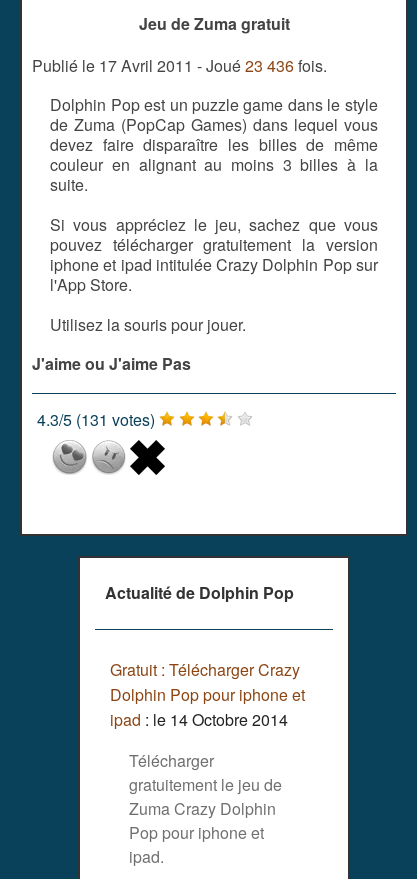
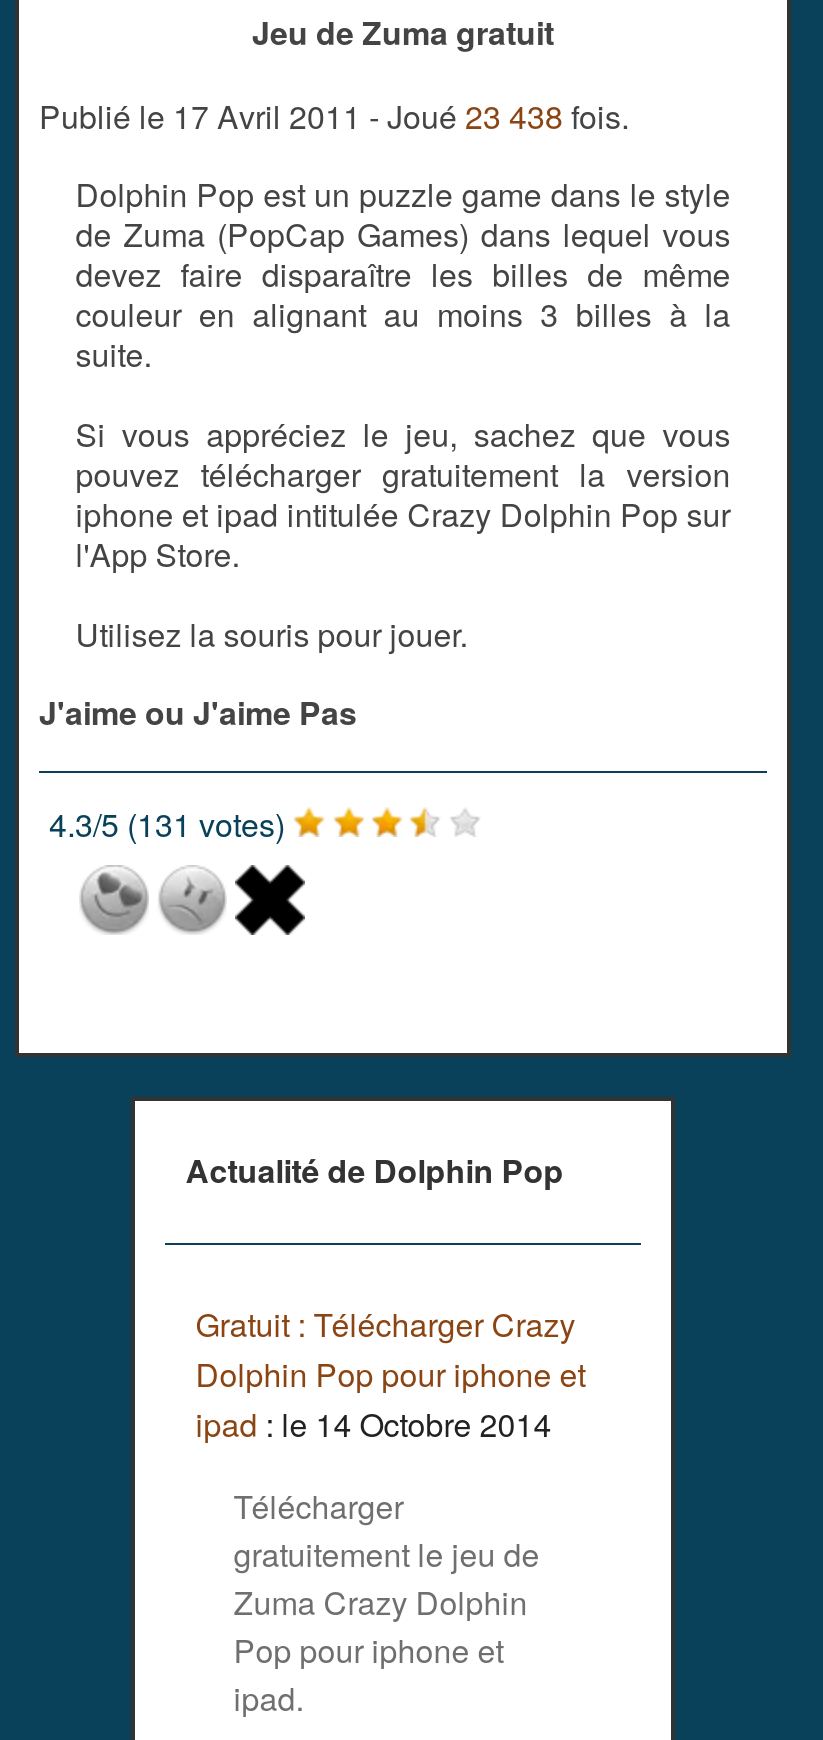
- Publié le 17 Avril 2011 - Joué 23 436 fois.
+ Publié le 17 Avril 2011 - Joué 23 438 fois.
